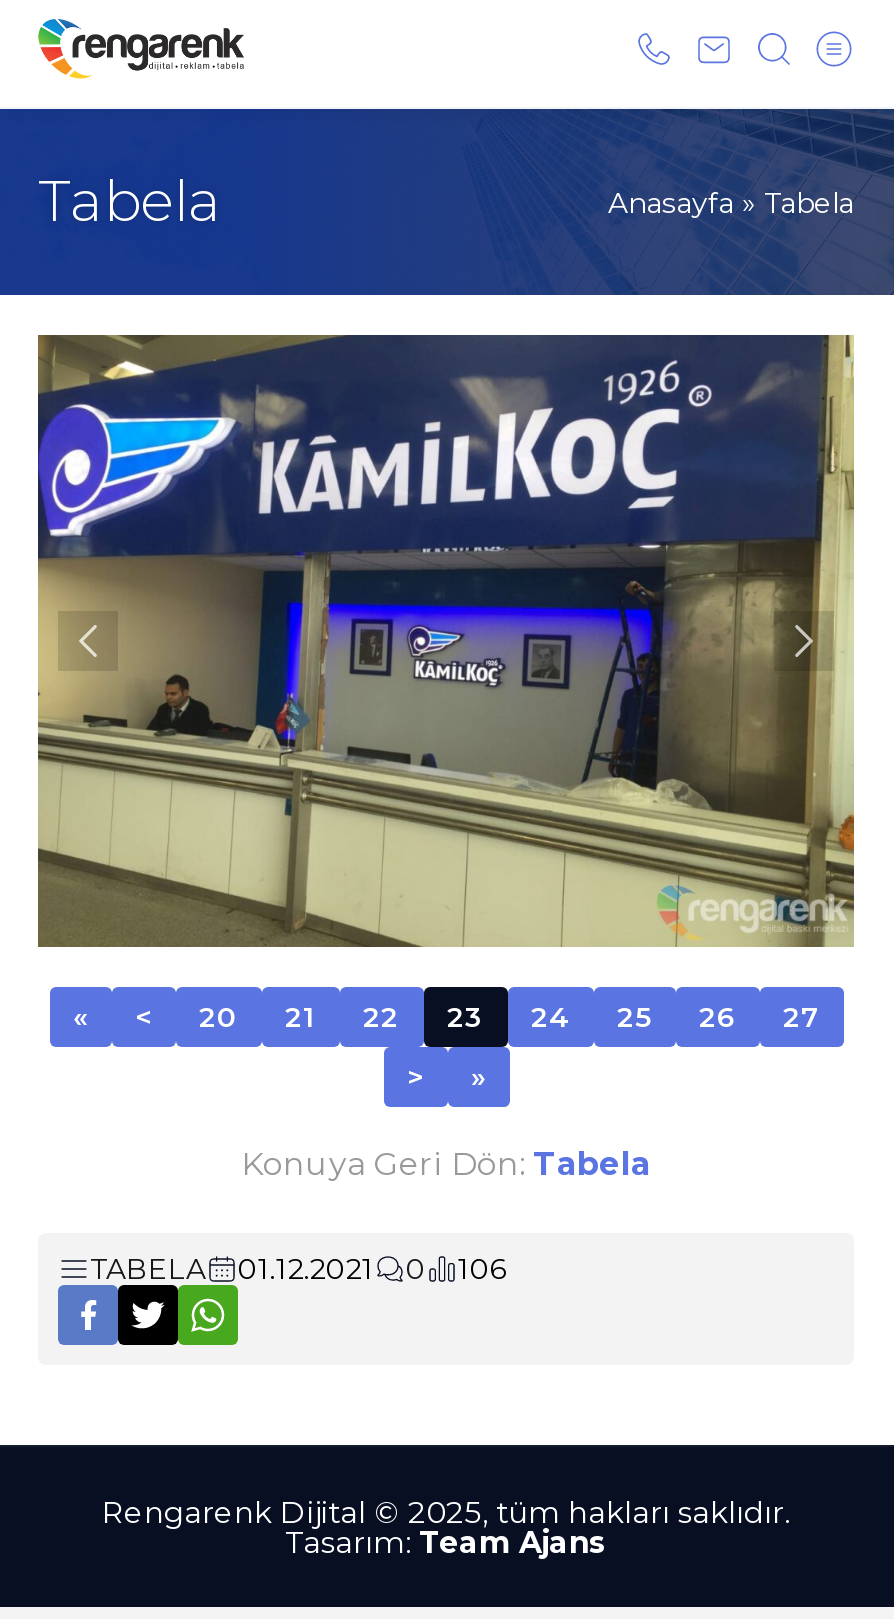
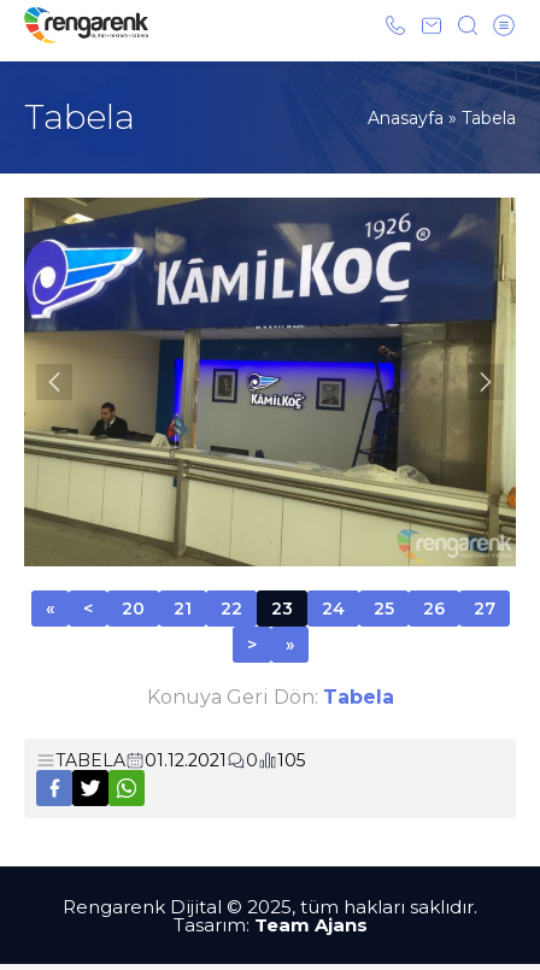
- 106
+ 105
